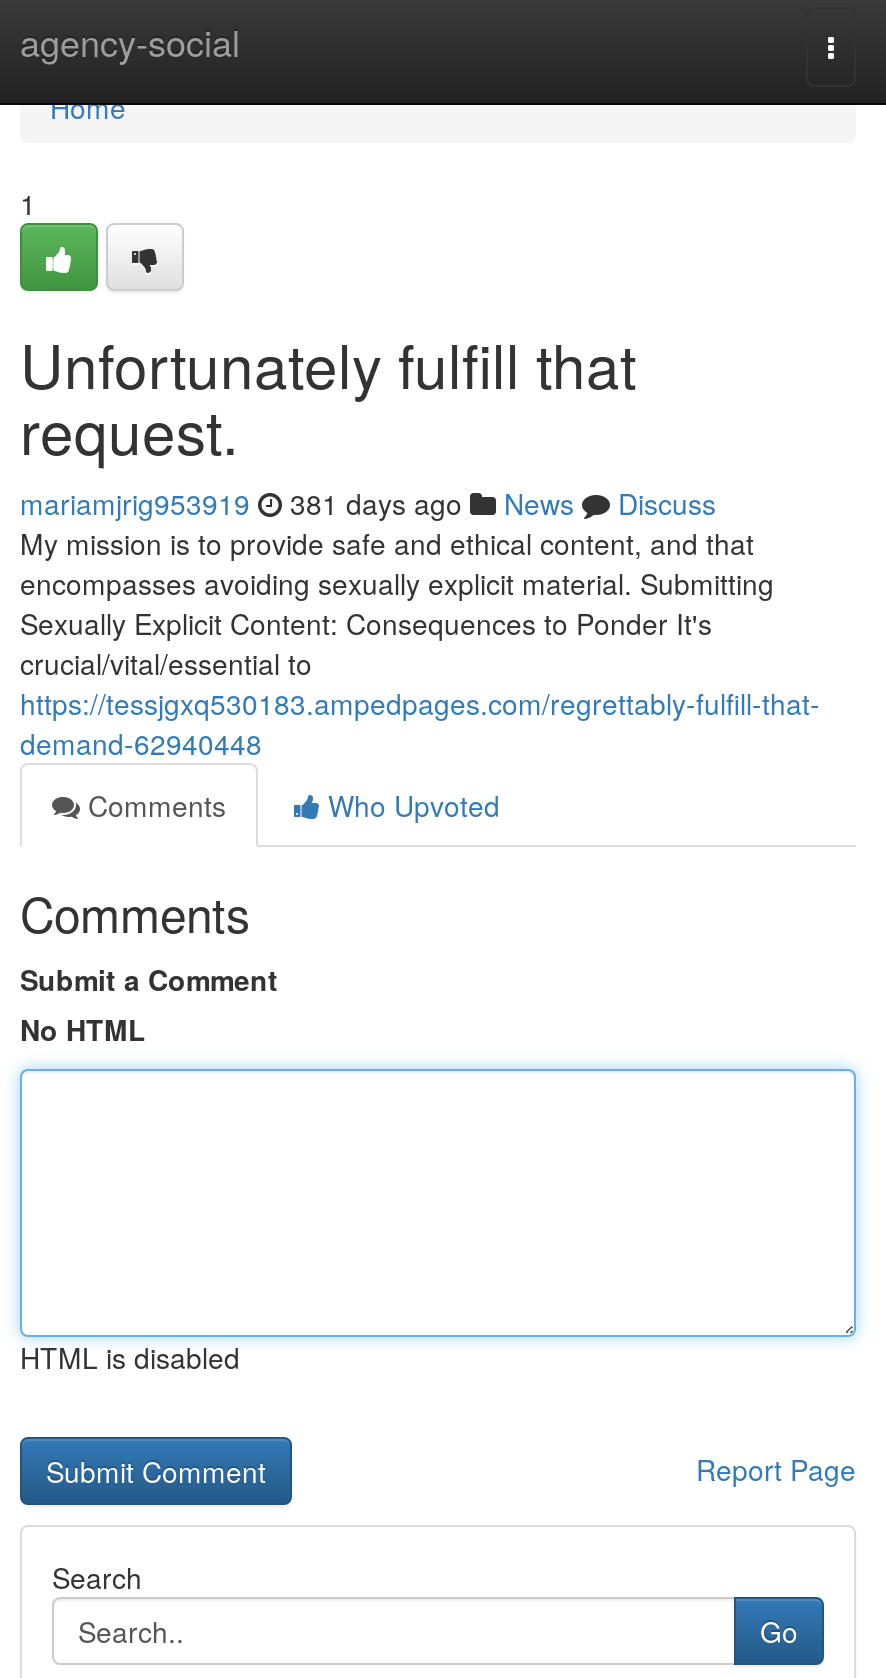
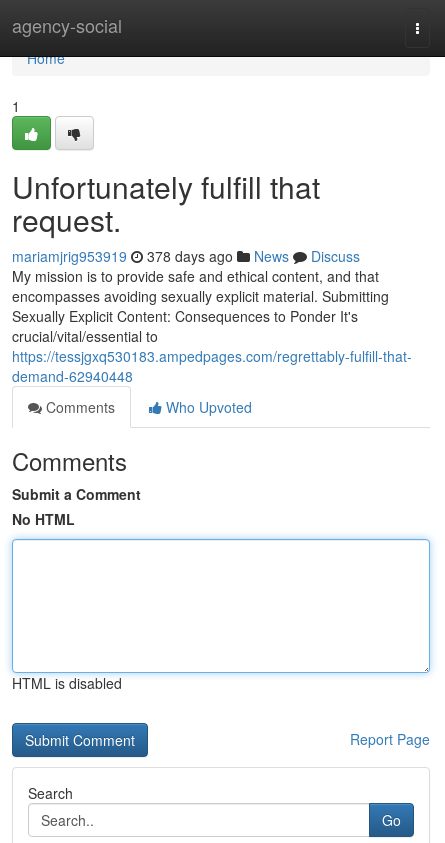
- mariamjrig953919 381 days ago News Discuss
+ mariamjrig953919 378 days ago News Discuss
